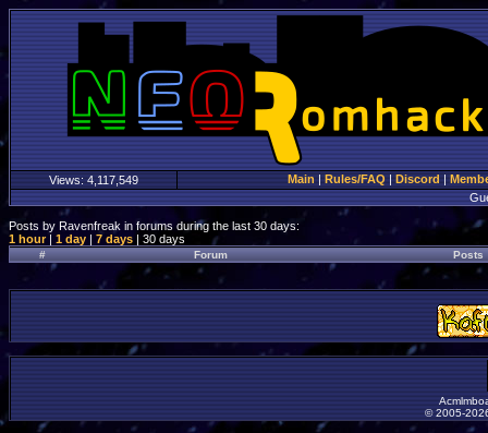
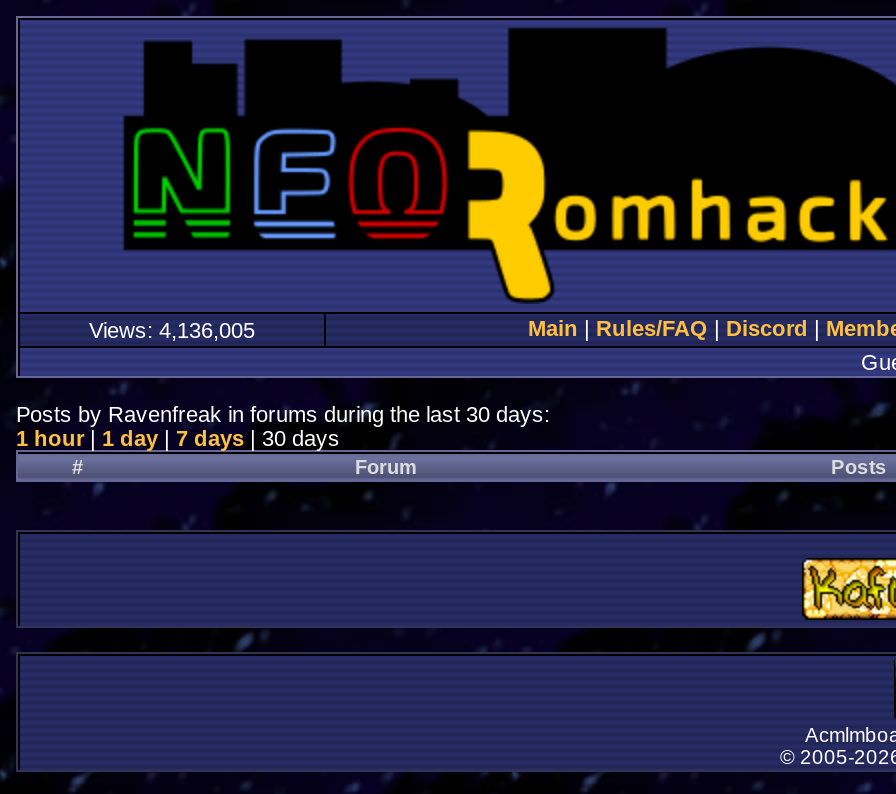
- Views: 4,117,549
+ Views: 4,136,005
